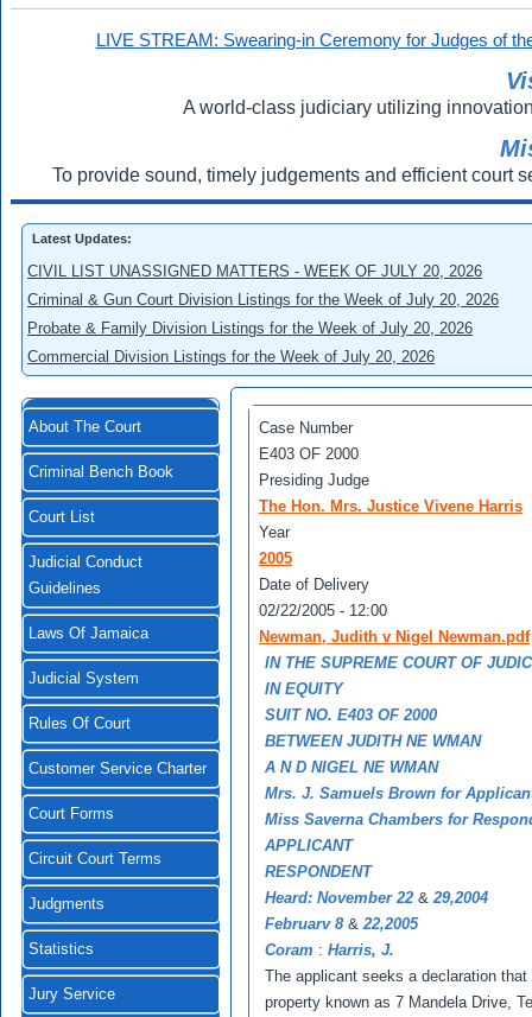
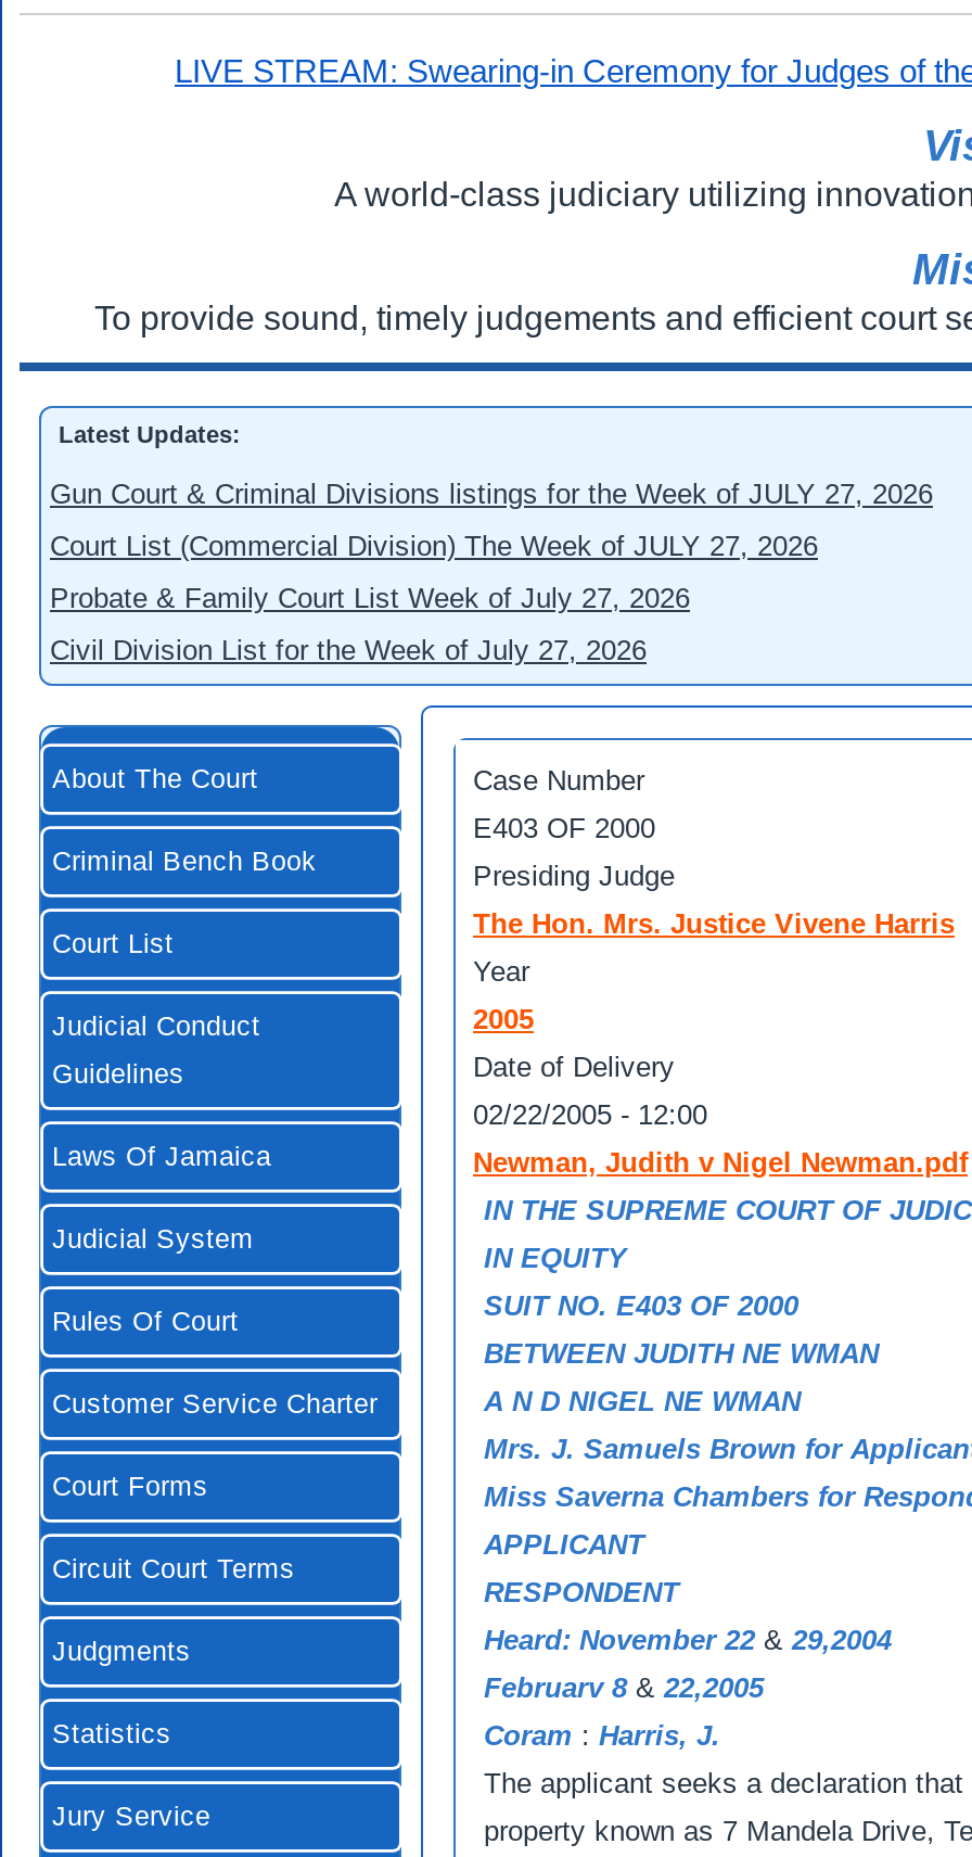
- CIVIL LIST UNASSIGNED MATTERS - WEEK OF JULY 20, 2026
+ Gun Court & Criminal Divisions listings for the Week of JULY 27, 2026

- Criminal & Gun Court Division Listings for the Week of July 20, 2026
+ Court List (Commercial Division) The Week of JULY 27, 2026

- Probate & Family Division Listings for the Week of July 20, 2026
+ Probate & Family Court List Week of July 27, 2026

- Commercial Division Listings for the Week of July 20, 2026
+ Civil Division List for the Week of July 27, 2026
